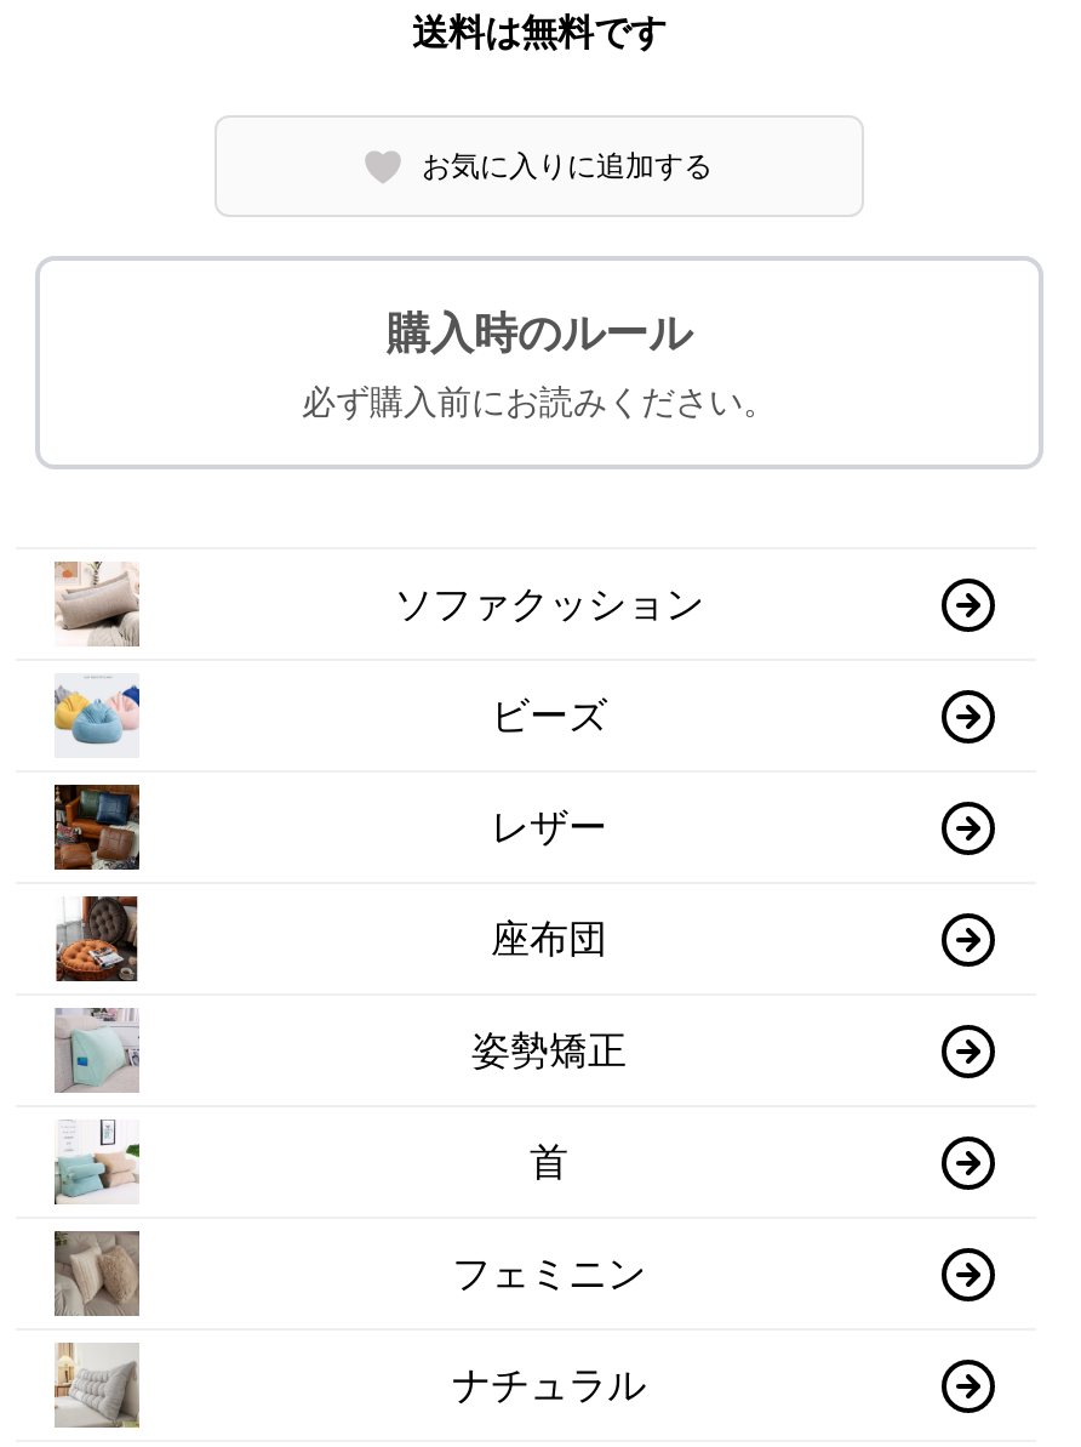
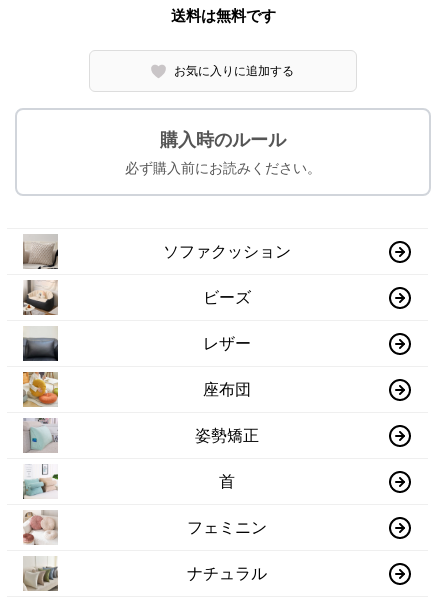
- [image]
+ [image]

- [image]
+ [image]

- [image]
+ [image]

- [image]
+ [image]

- [image]
+ [image]

- [image]
+ [image]
